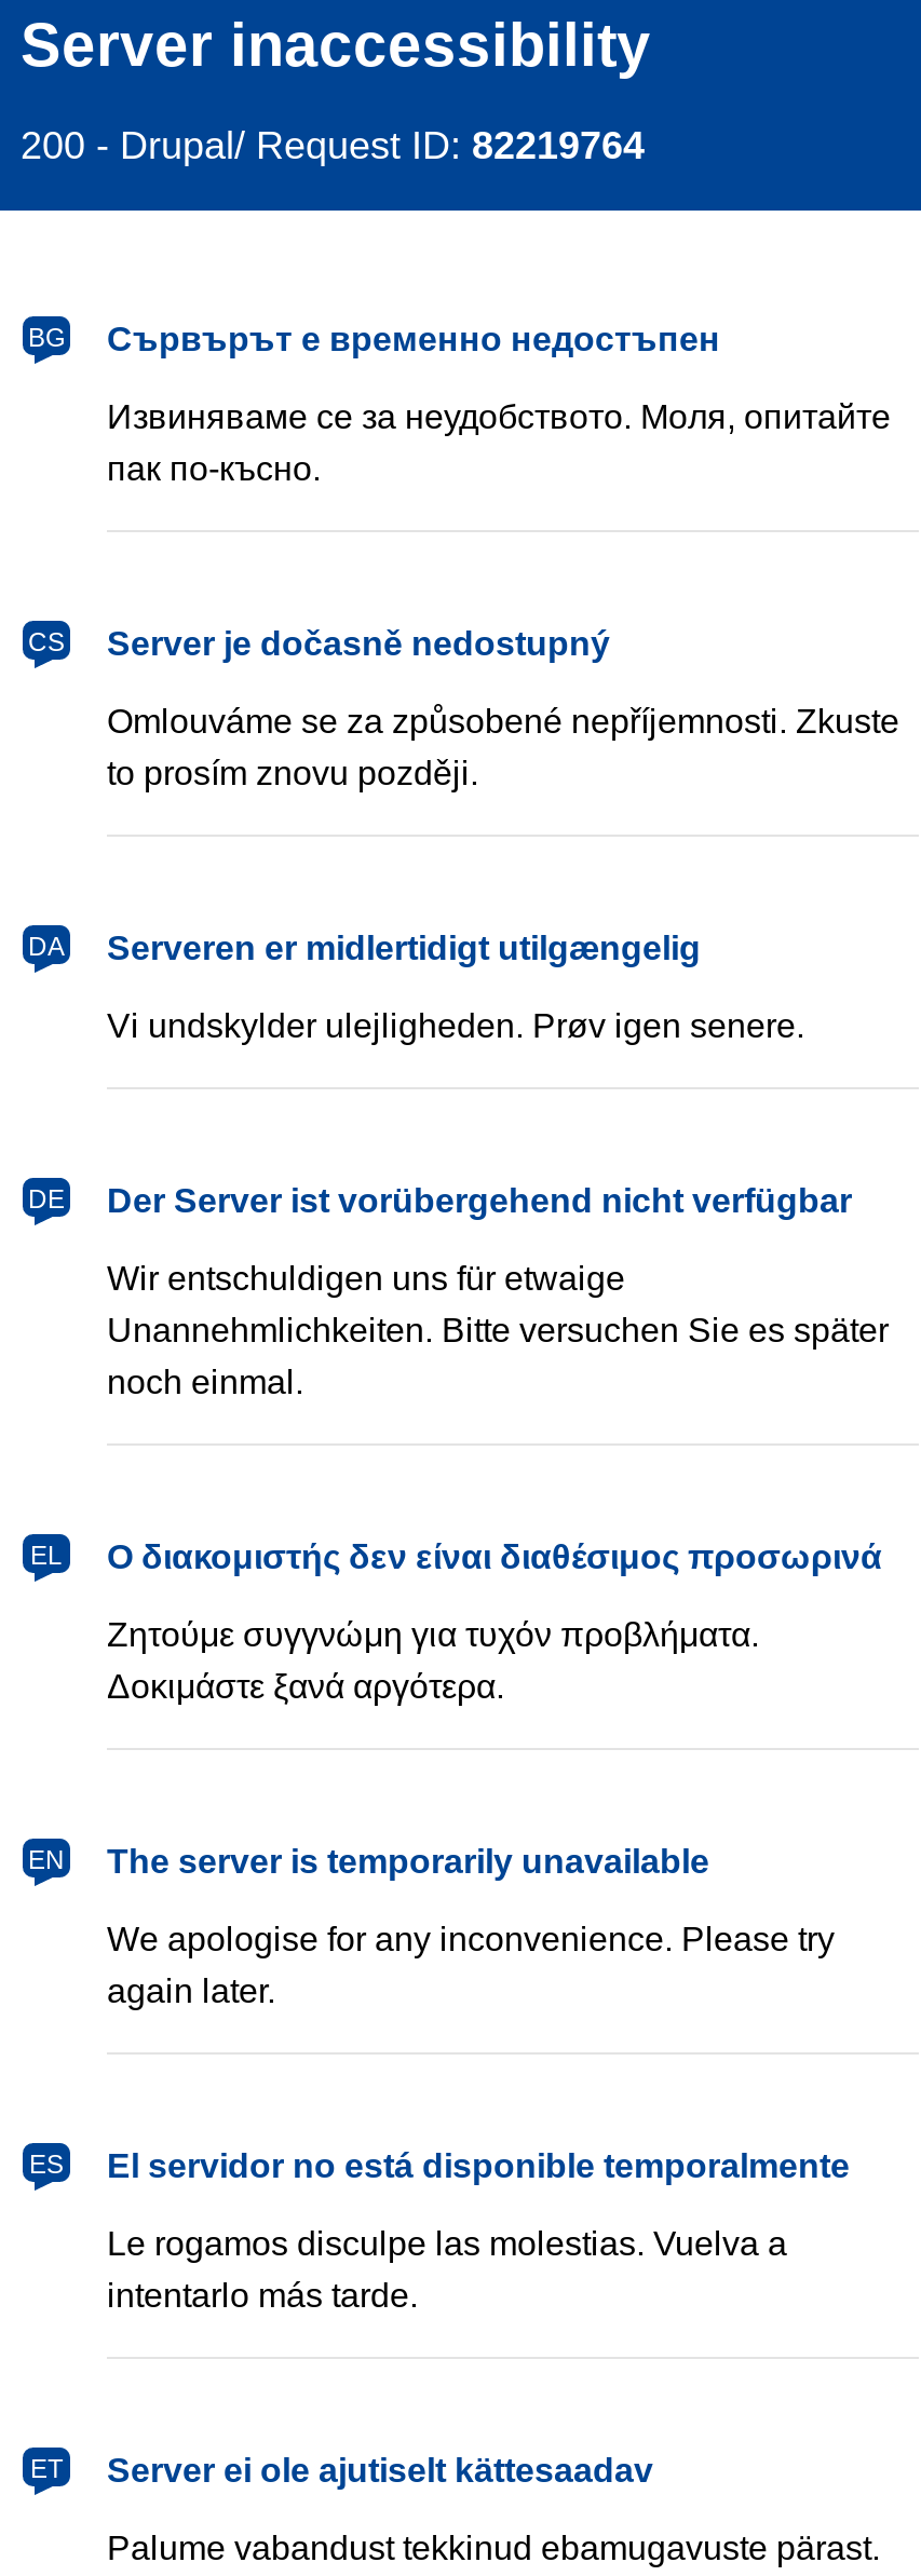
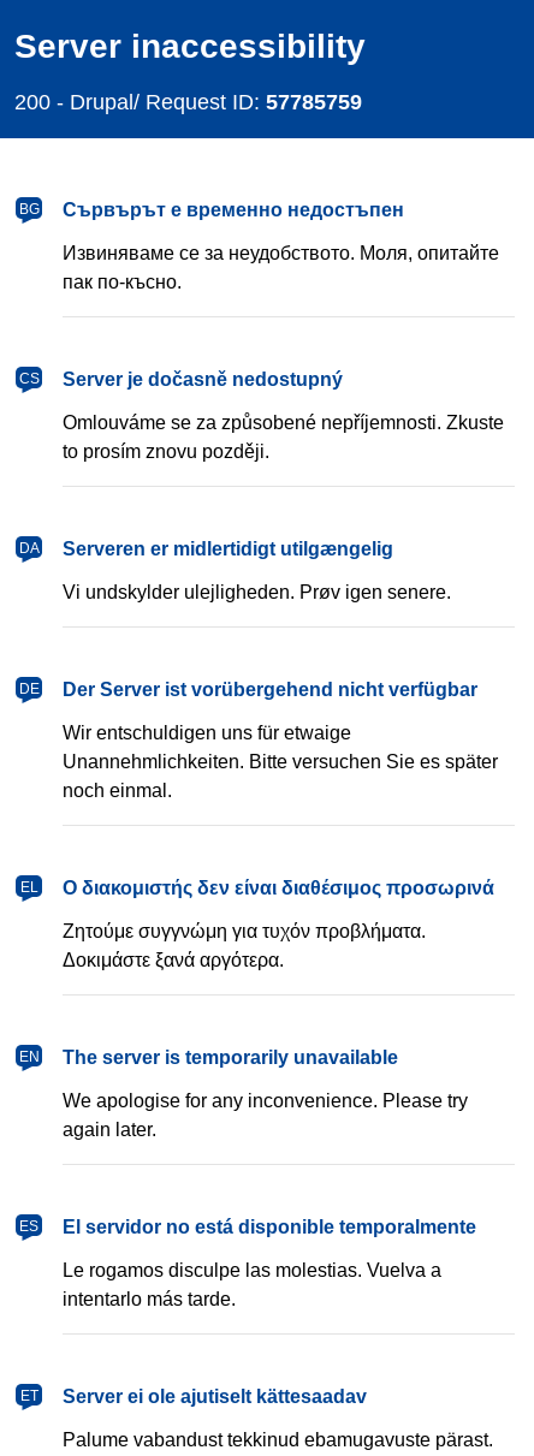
- 200 - Drupal/ Request ID: 82219764
+ 200 - Drupal/ Request ID: 57785759
